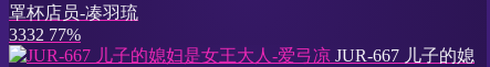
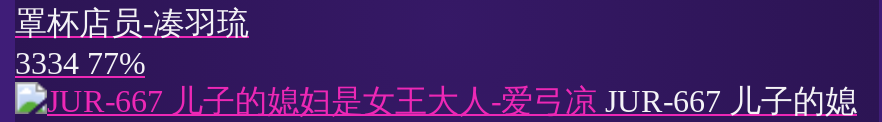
- 3332 77%
+ 3334 77%
